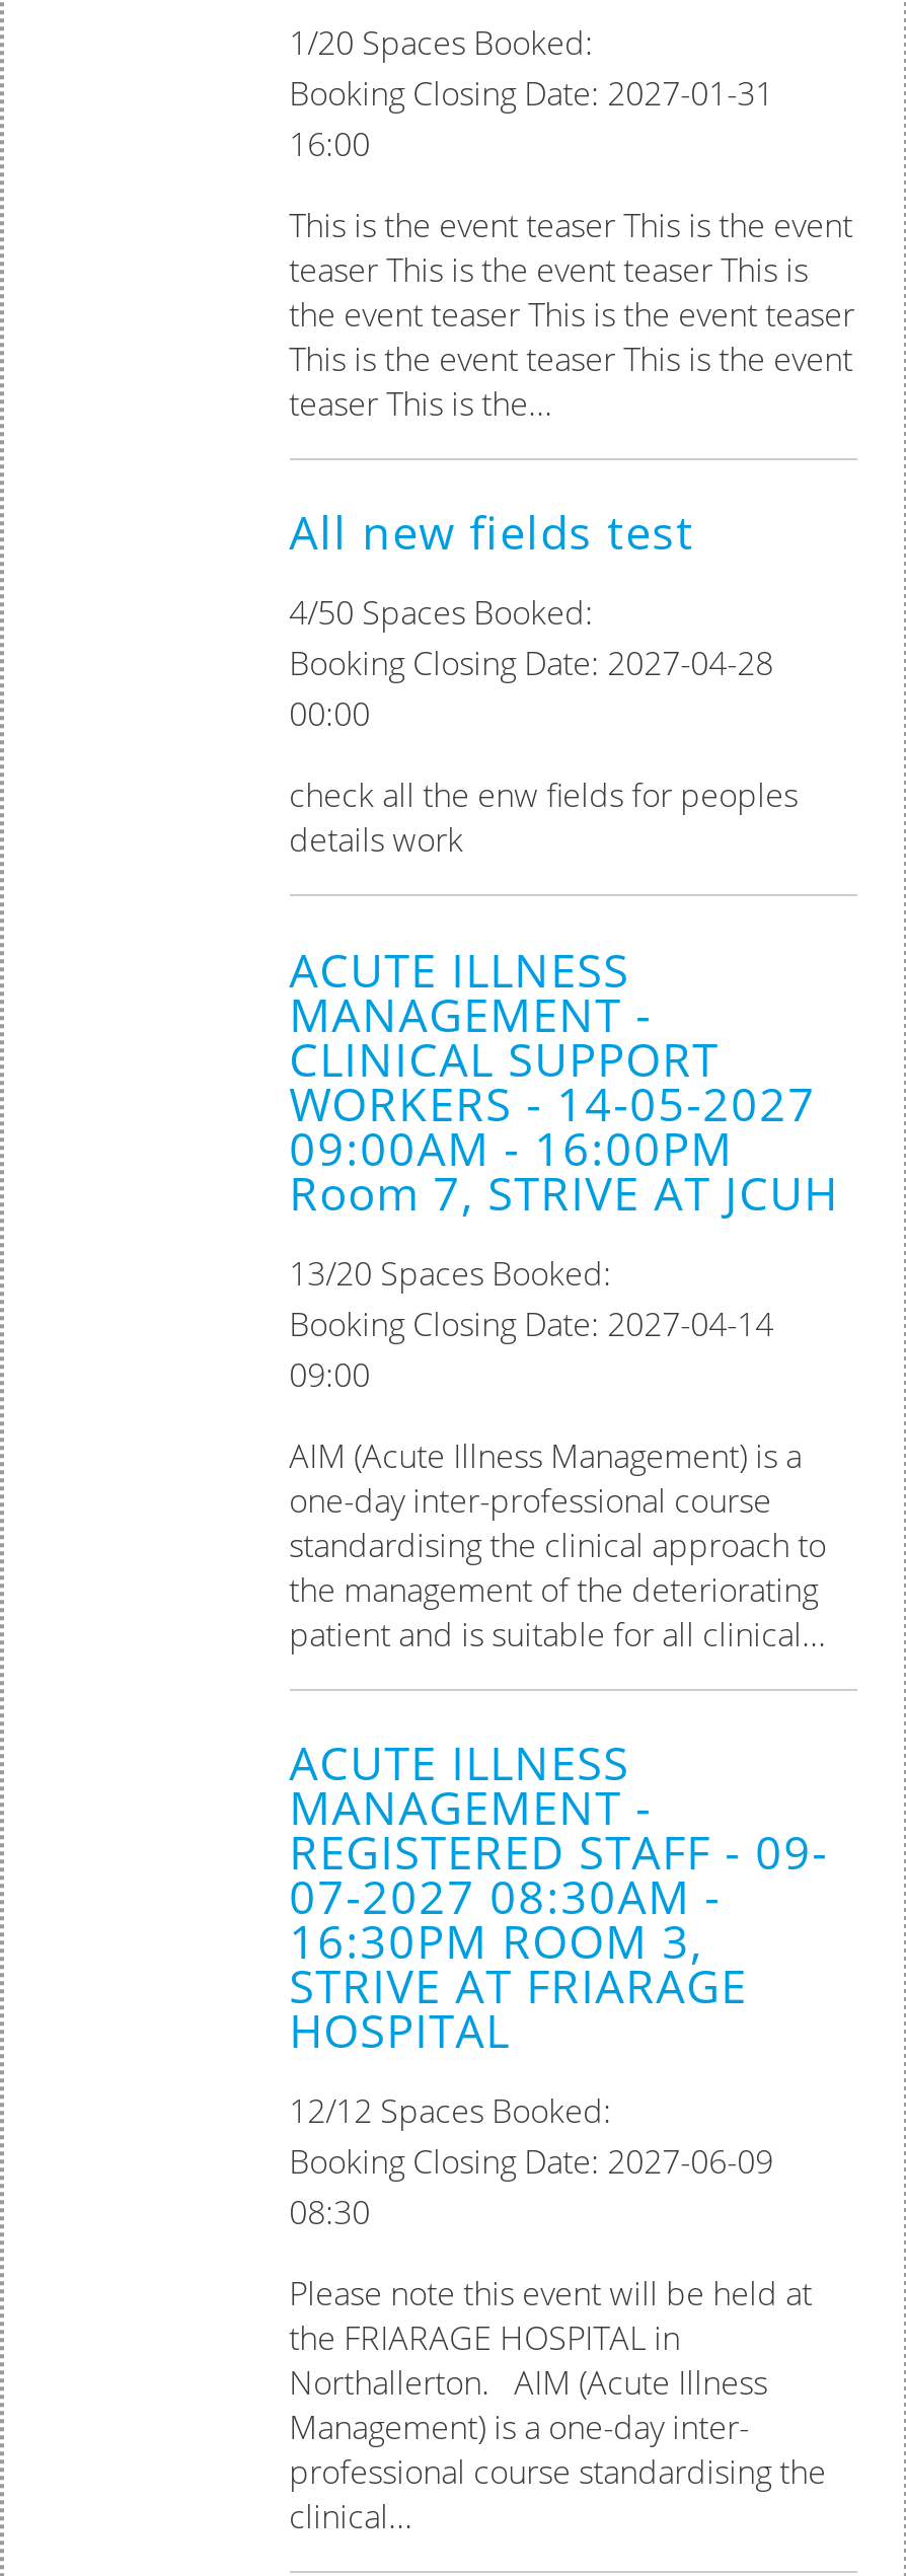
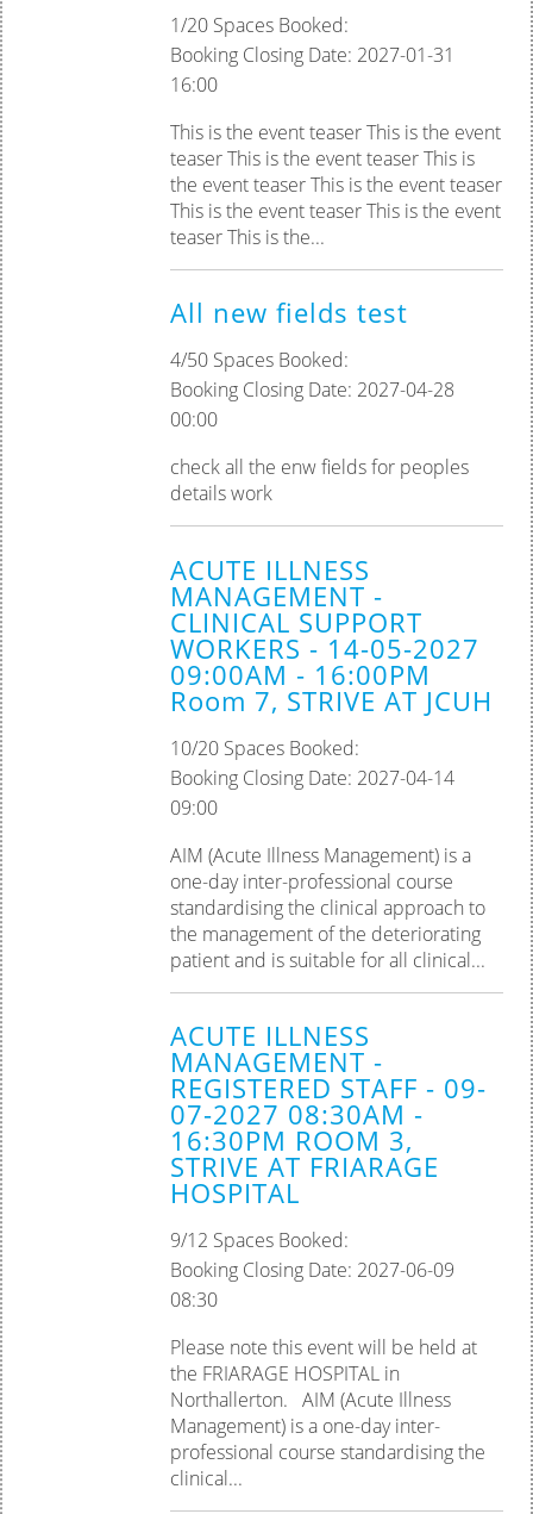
- 13/20 Spaces Booked:
+ 10/20 Spaces Booked:

- 12/12 Spaces Booked:
+ 9/12 Spaces Booked:
